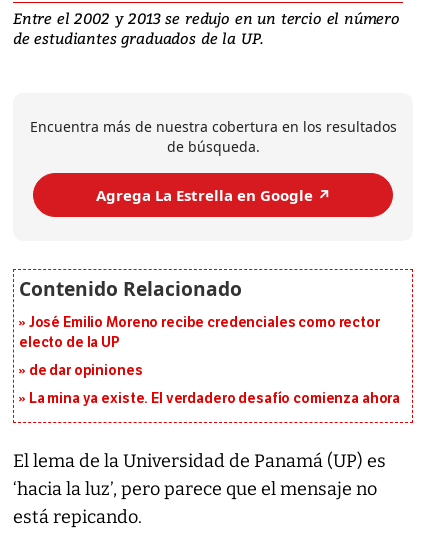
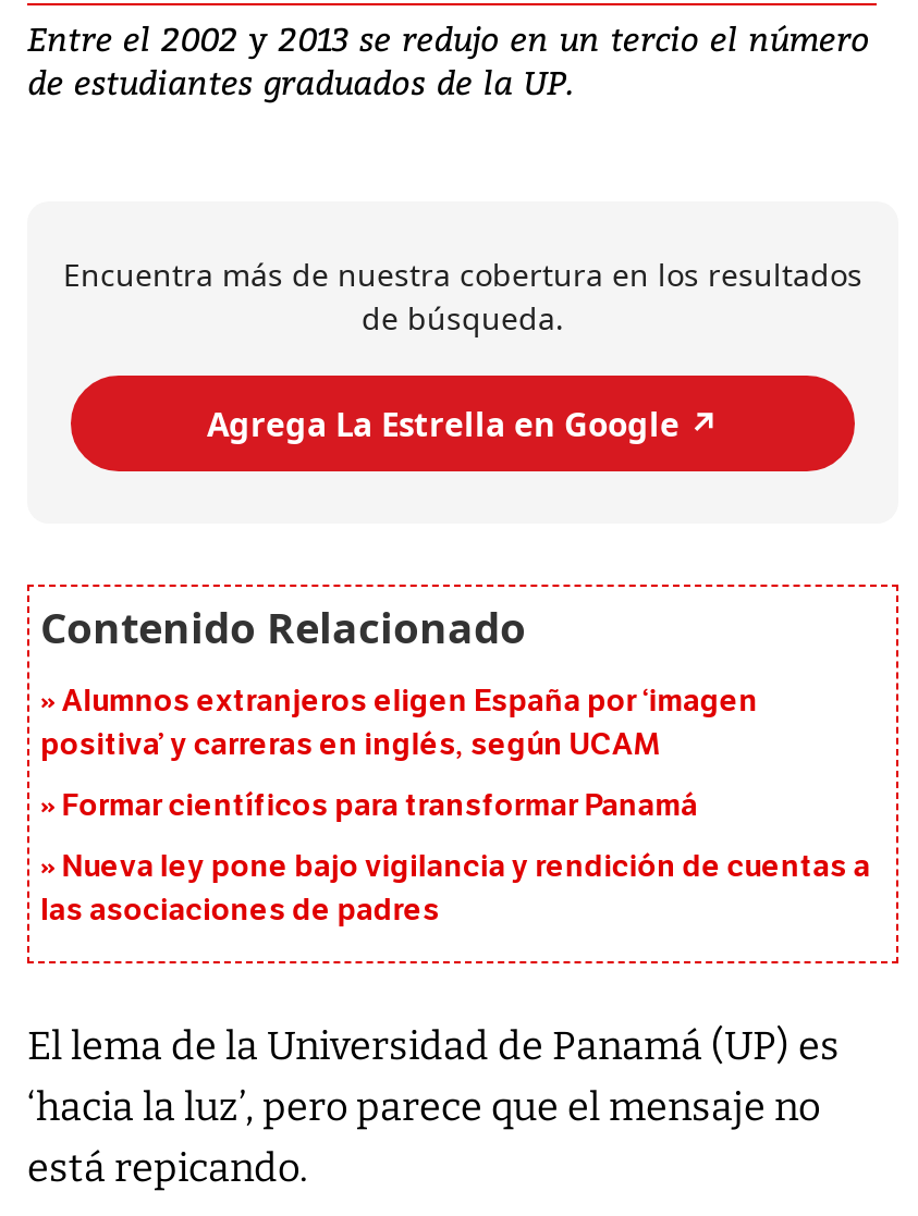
- José Emilio Moreno recibe credenciales como rector
- electo de la UP
+ Alumnos extranjeros eligen España por ‘imagen
+ positiva’ y carreras en inglés, según UCAM

- de dar opiniones
+ Formar científicos para transformar Panamá

- La mina ya existe. El verdadero desafío comienza ahora
+ Nueva ley pone bajo vigilancia y rendición de cuentas a
+ las asociaciones de padres
